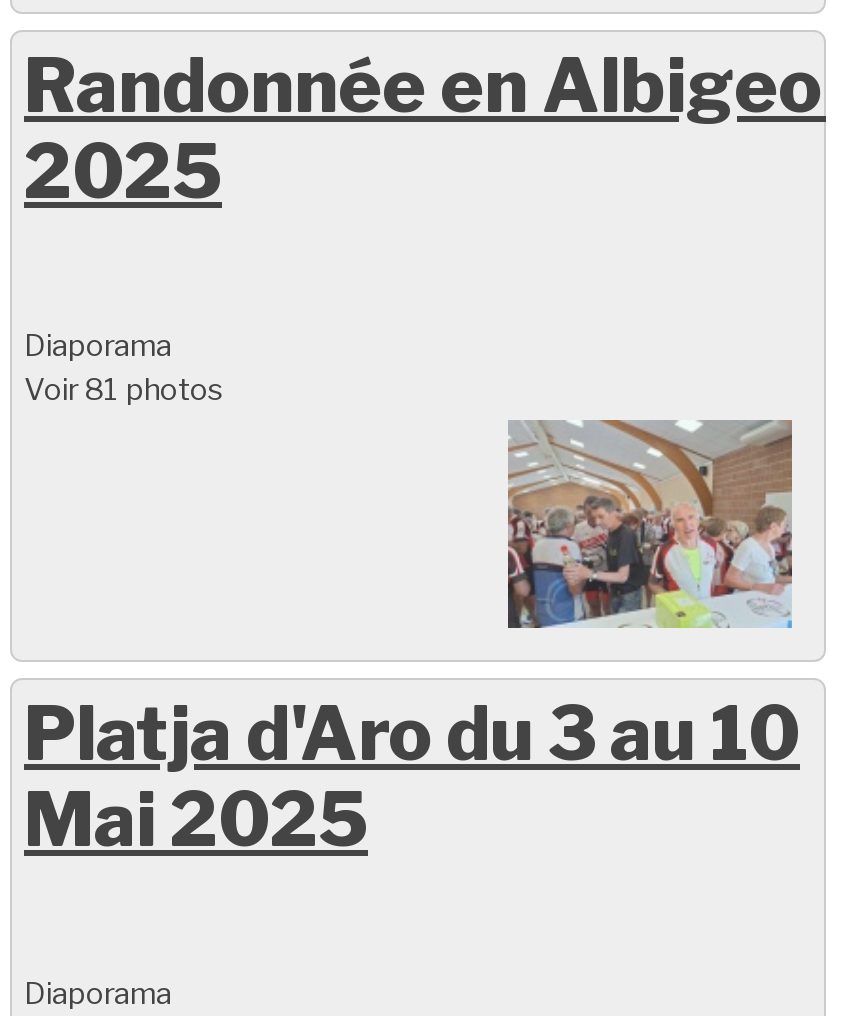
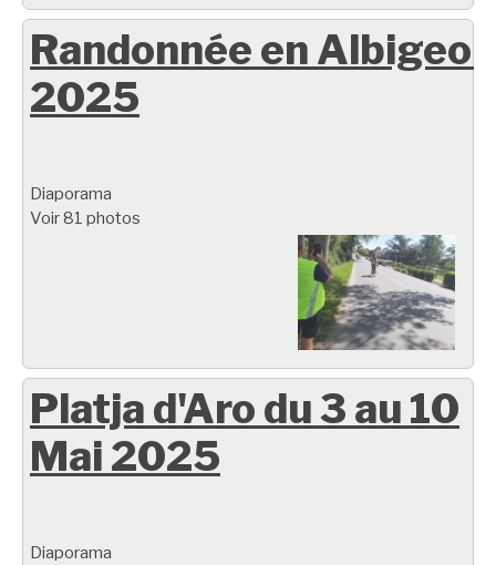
- [image]
+ [image]
